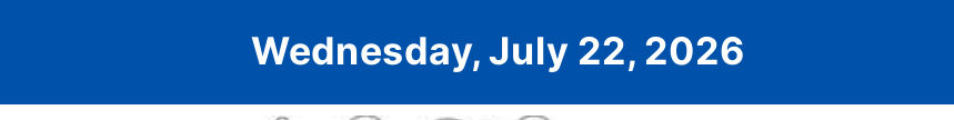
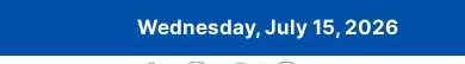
- Wednesday, July 22, 2026
+ Wednesday, July 15, 2026
